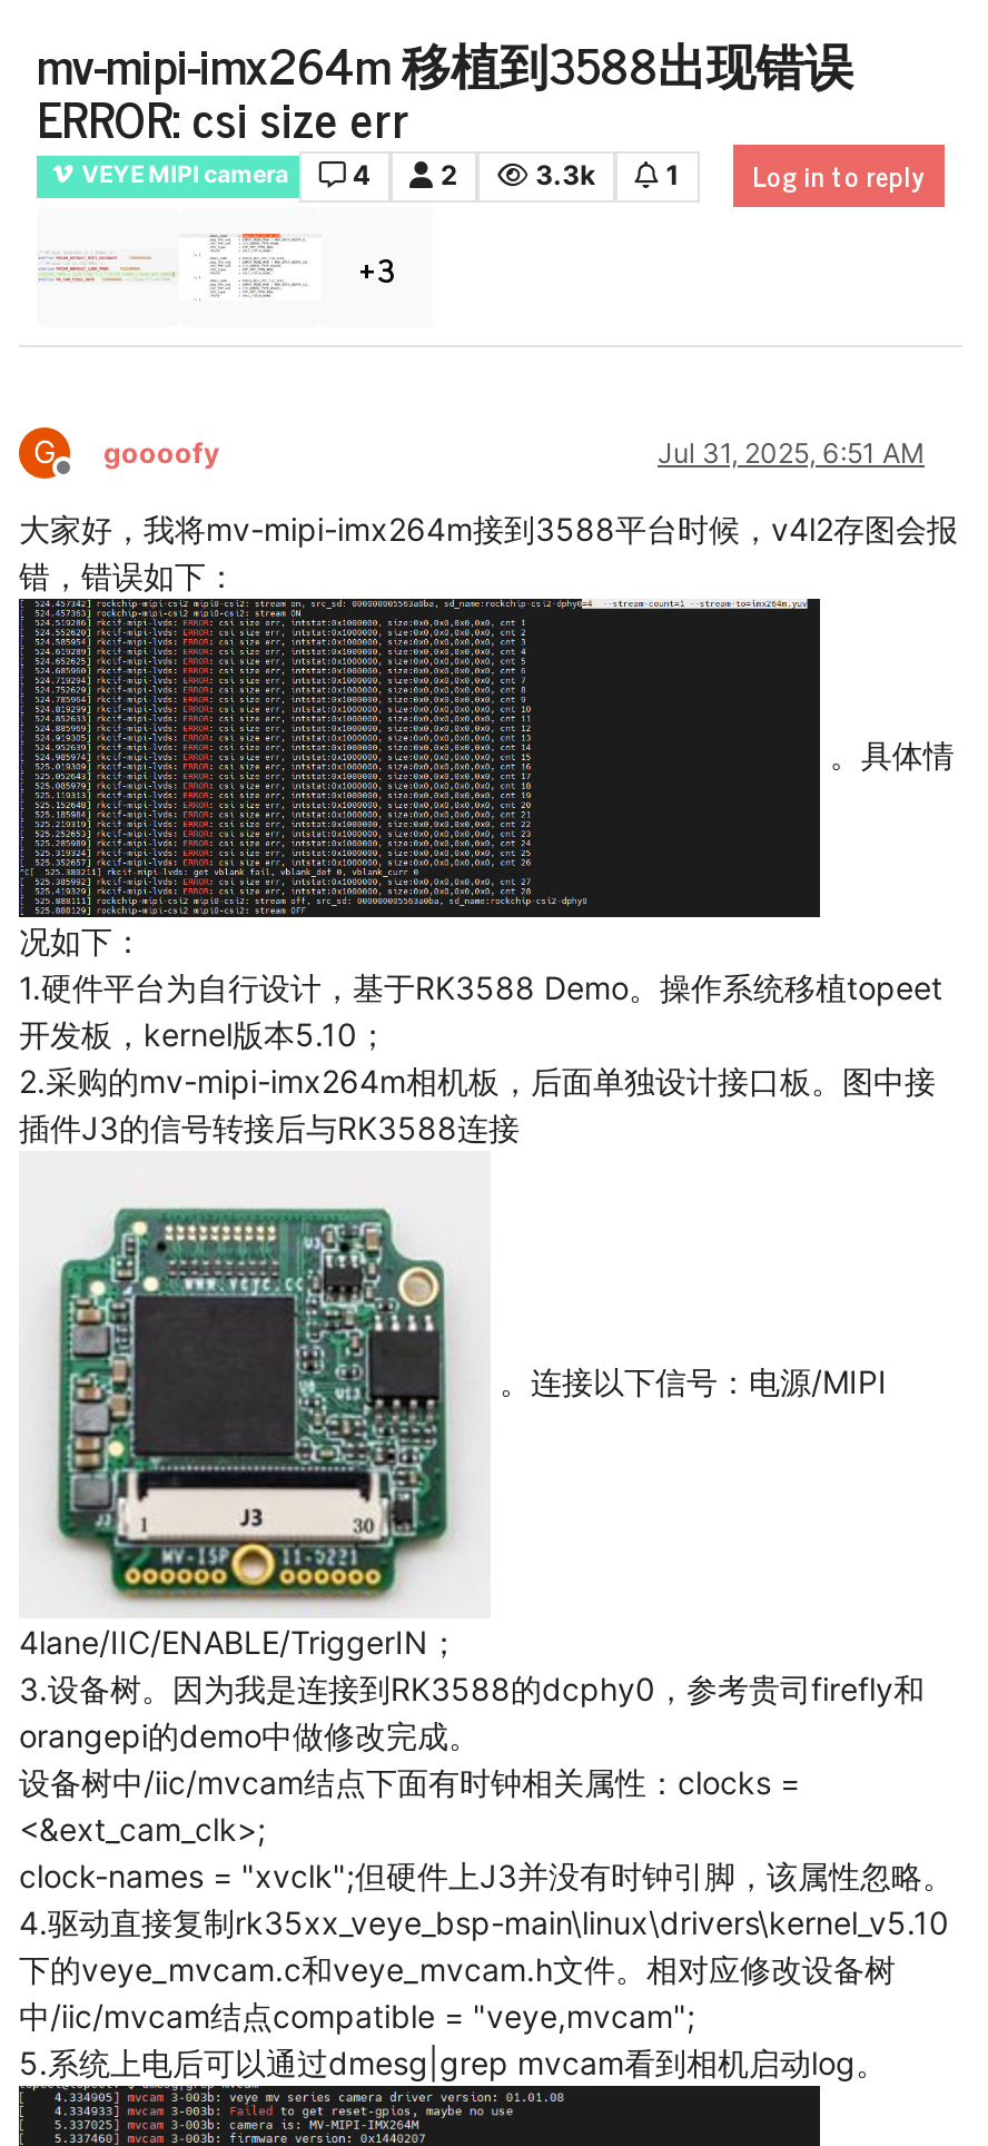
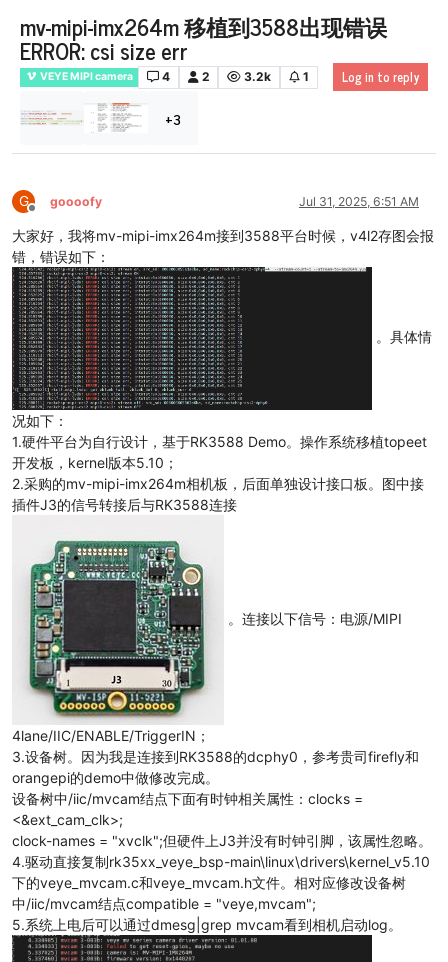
- 3.3k
+ 3.2k
